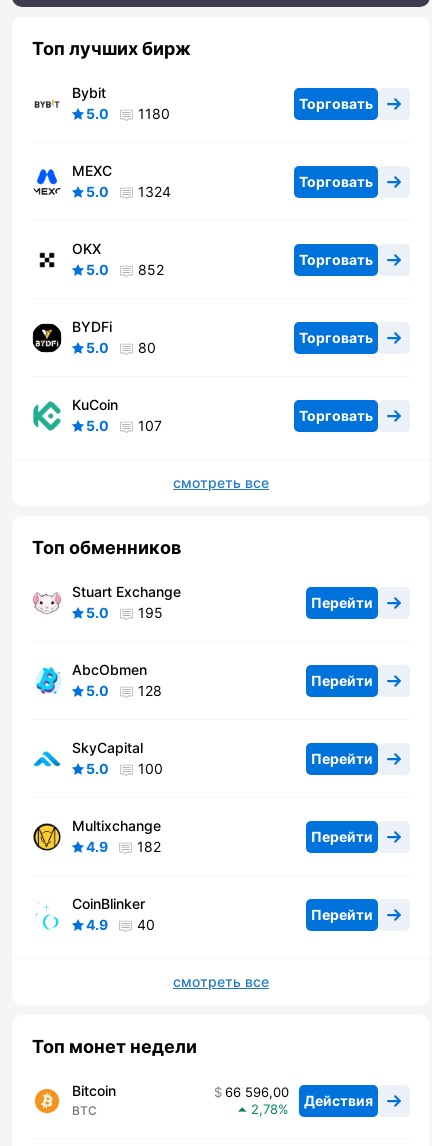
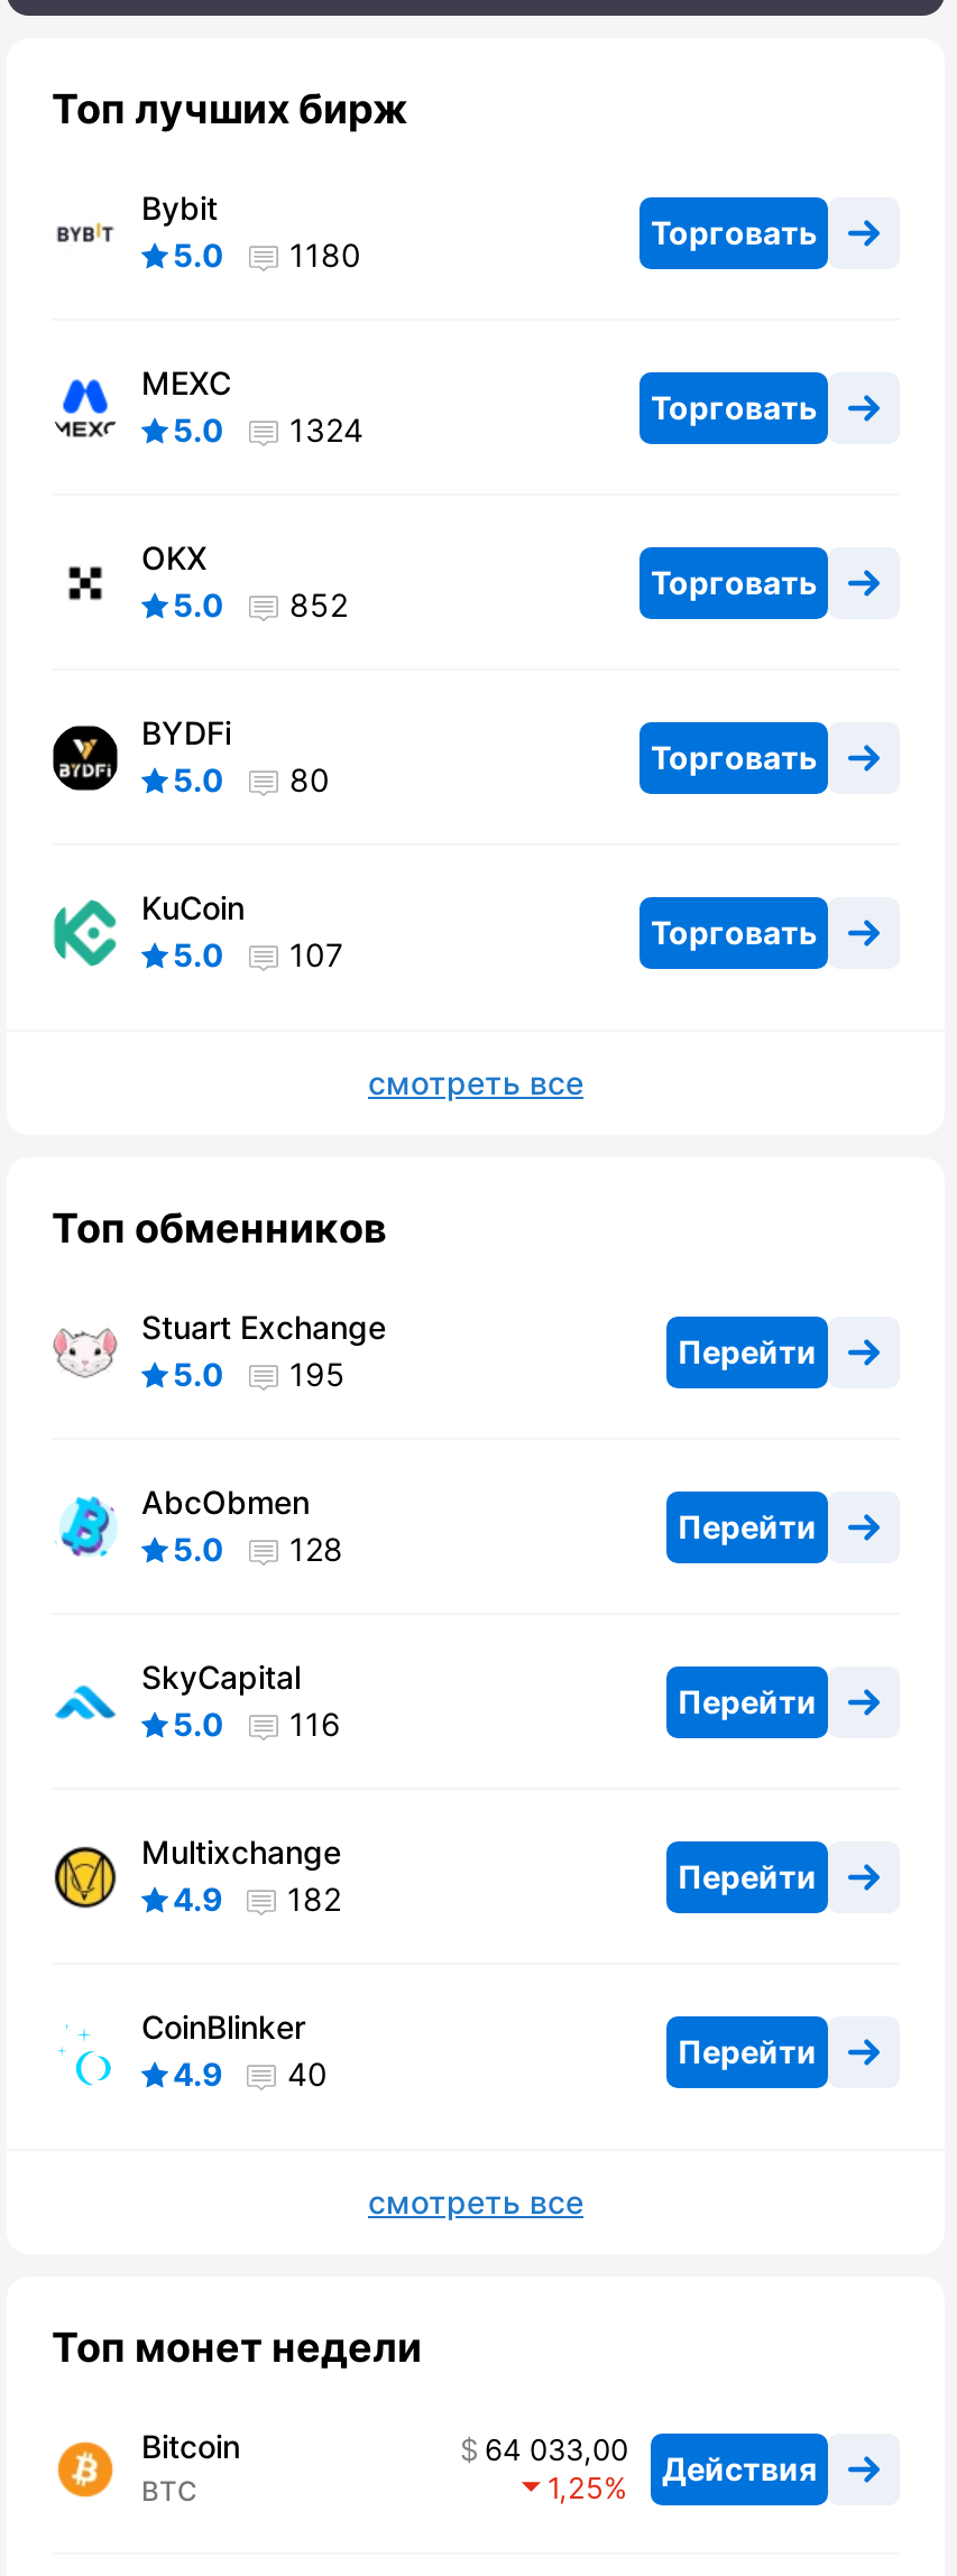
- 5.0 100
+ 5.0 116

- 66 596,00 Действия
+ 64 033,00 Действия

- 2,78
+ 1,25
